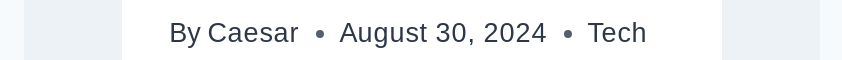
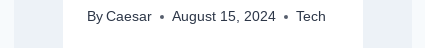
- By Caesar August 30, 2024 Tech
+ By Caesar August 15, 2024 Tech
